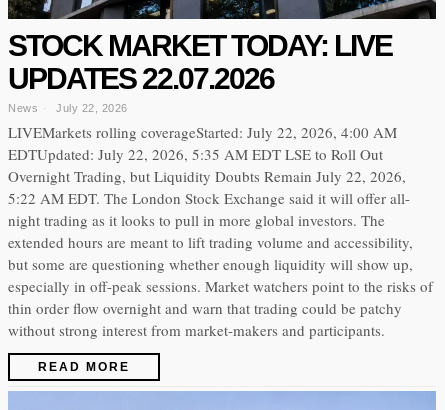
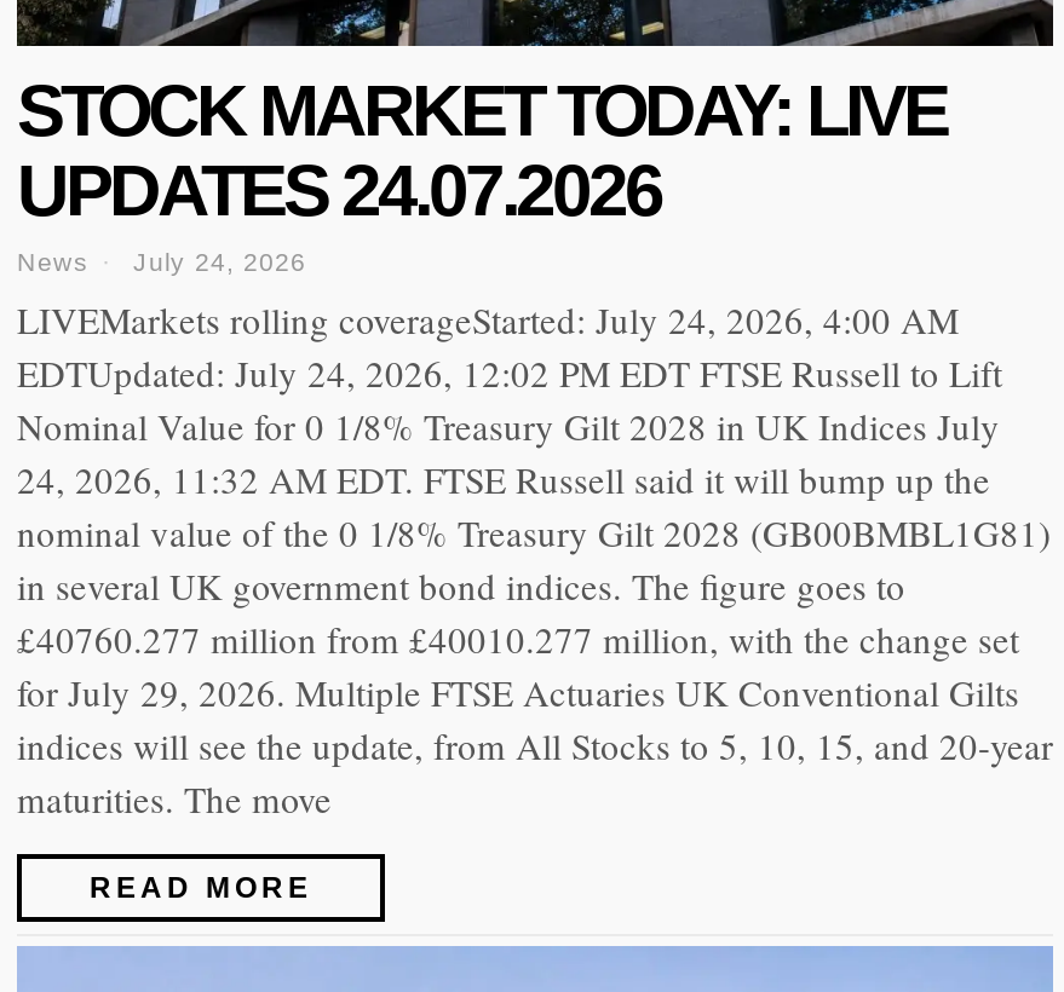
- UPDATES 22.07.2026
+ UPDATES 24.07.2026

- July 22, 2026
- LIVEMarkets rolling coverageStarted: July 22, 2026, 4:00 AM
- EDTUpdated: July 22, 2026, 5:35 AM EDT LSE to Roll Out
- Overnight Trading, but Liquidity Doubts Remain July 22, 2026,
- 5:22 AM EDT. The London Stock Exchange said it will offer all-
- night trading as it looks to pull in more global investors. The
- extended hours are meant to lift trading volume and accessibility,
- but some are questioning whether enough liquidity will show up,
- especially in off-peak sessions. Market watchers point to the risks of
- thin order flow overnight and warn that trading could be patchy
- without strong interest from market-makers and participants.
+ July 24, 2026
+ LIVEMarkets rolling coverageStarted: July 24, 2026, 4:00 AM
+ EDTUpdated: July 24, 2026, 12:02 PM EDT FTSE Russell to Lift
+ Nominal Value for 0 1/8% Treasury Gilt 2028 in UK Indices July
+ 24, 2026, 11:32 AM EDT. FTSE Russell said it will bump up the
+ nominal value of the 0 1/8% Treasury Gilt 2028 (GB00BMBL1G81)
+ in several UK government bond indices. The figure goes to
+ £40760.277 million from £40010.277 million, with the change set
+ for July 29, 2026. Multiple FTSE Actuaries UK Conventional Gilts
+ indices will see the update, from All Stocks to 5, 10, 15, and 20-year
+ maturities. The move
